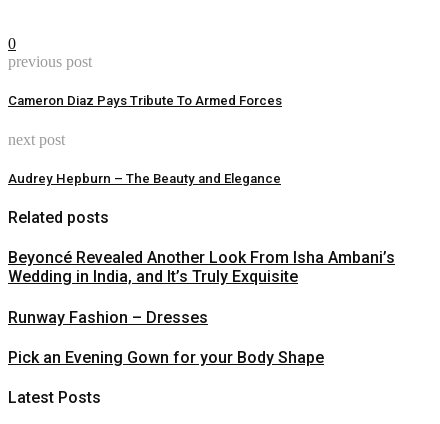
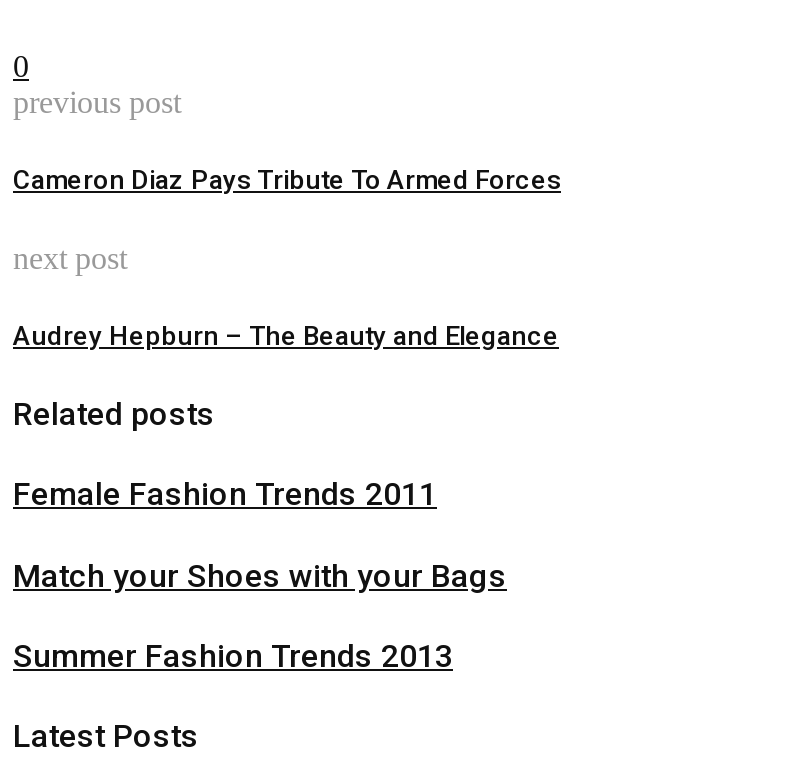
- Beyoncé Revealed Another Look From Isha Ambani’s
- Wedding in India, and It’s Truly Exquisite
+ Female Fashion Trends 2011

- Runway Fashion – Dresses
+ Match your Shoes with your Bags

- Pick an Evening Gown for your Body Shape
+ Summer Fashion Trends 2013
